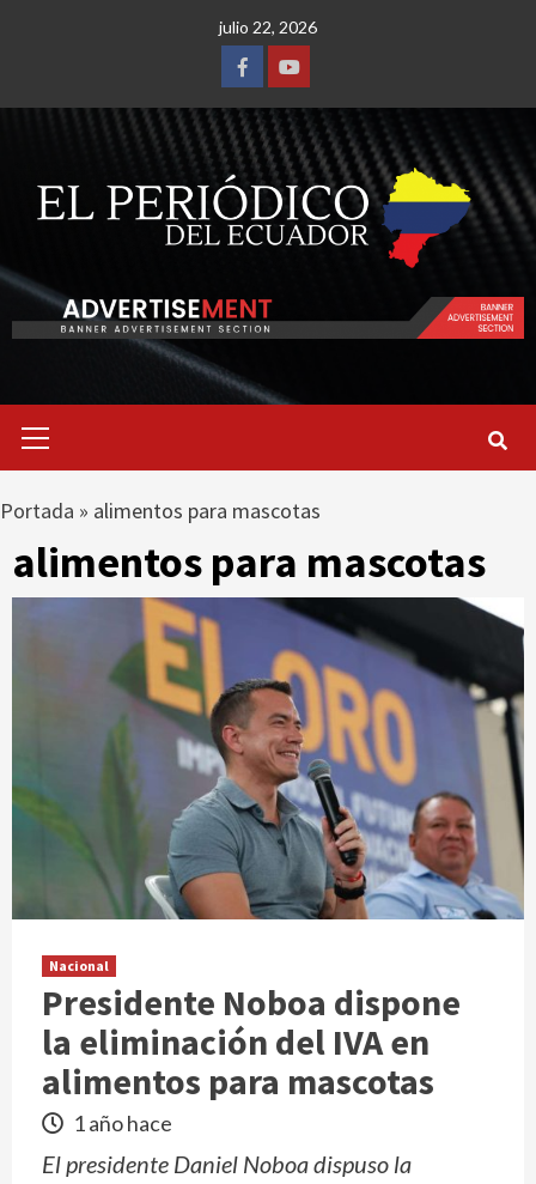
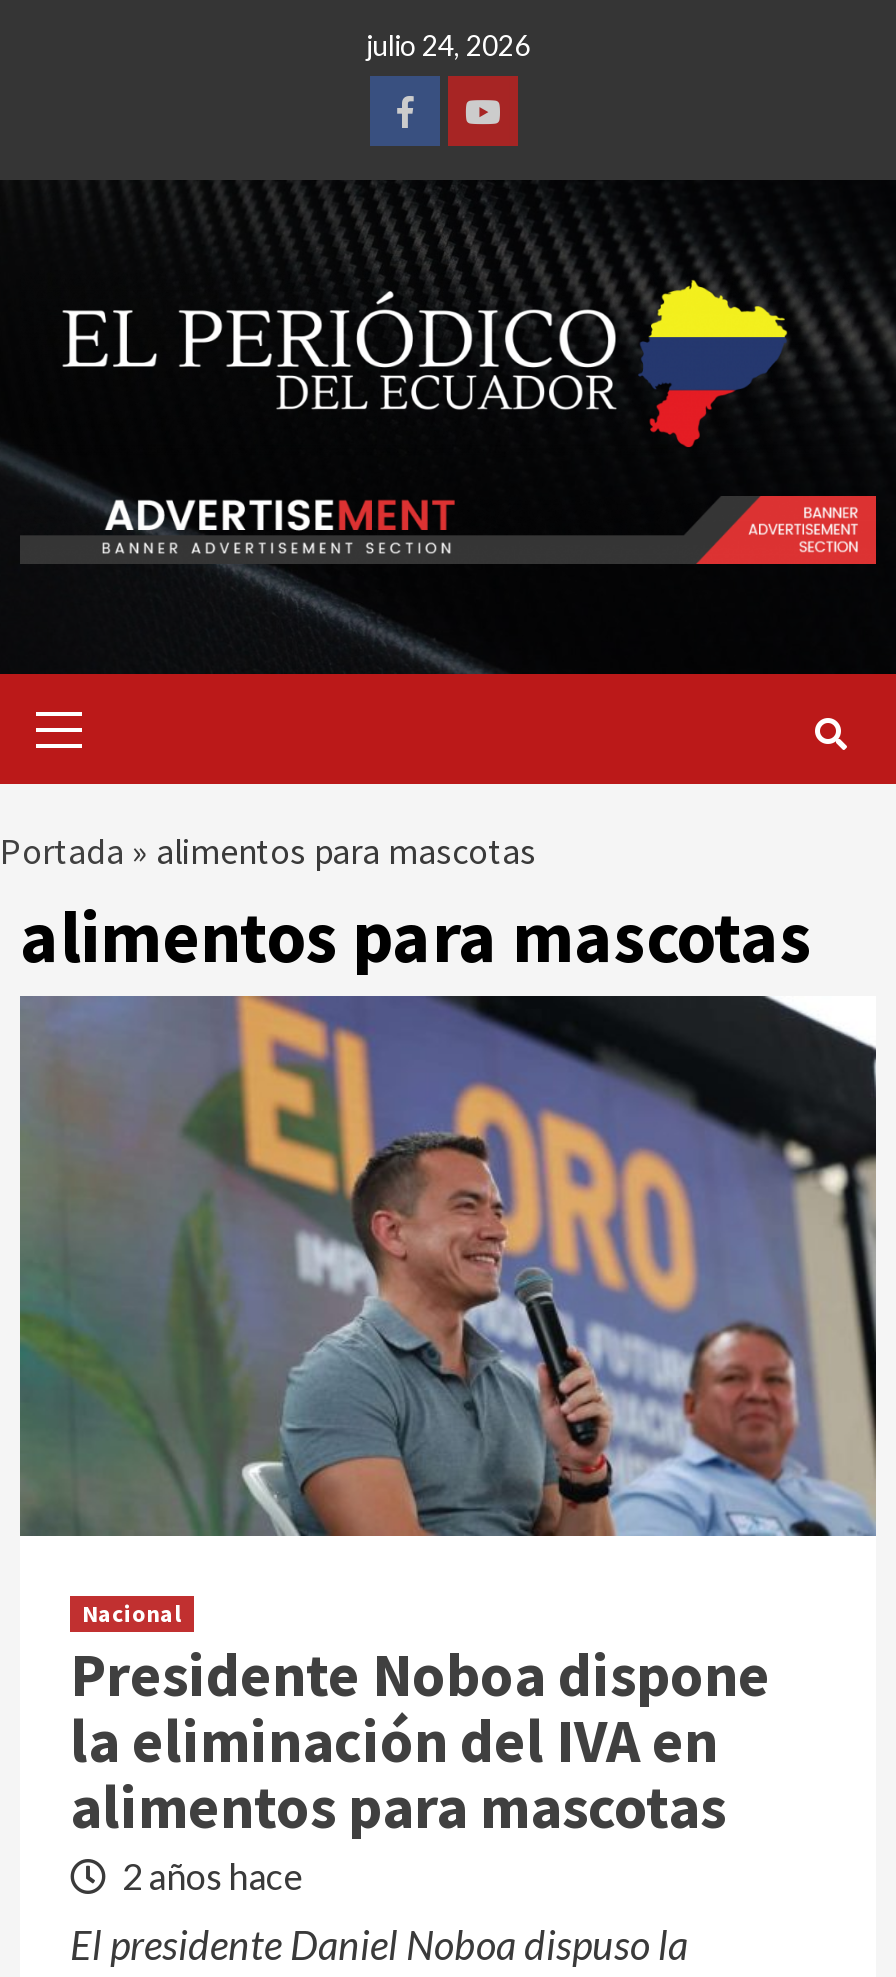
- julio 22, 2026
+ julio 24, 2026

- 1 año hace
+ 2 años hace
